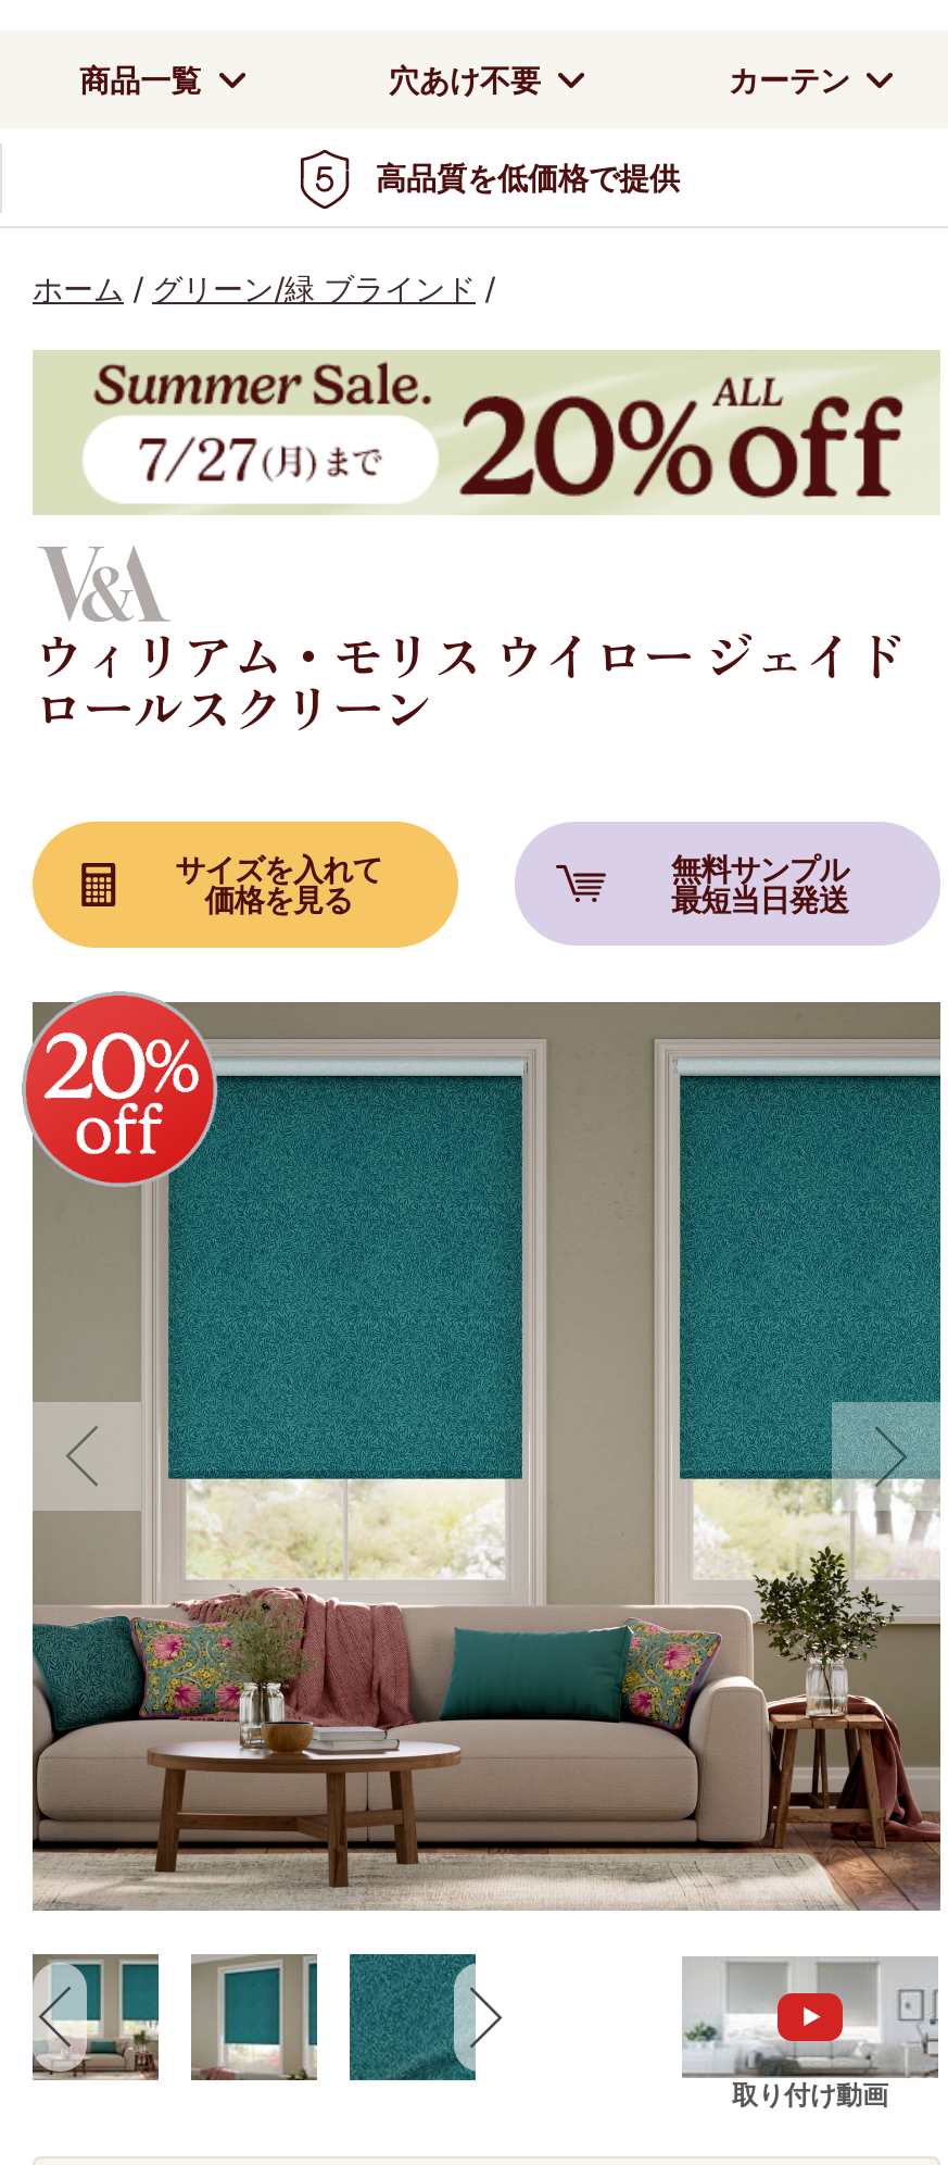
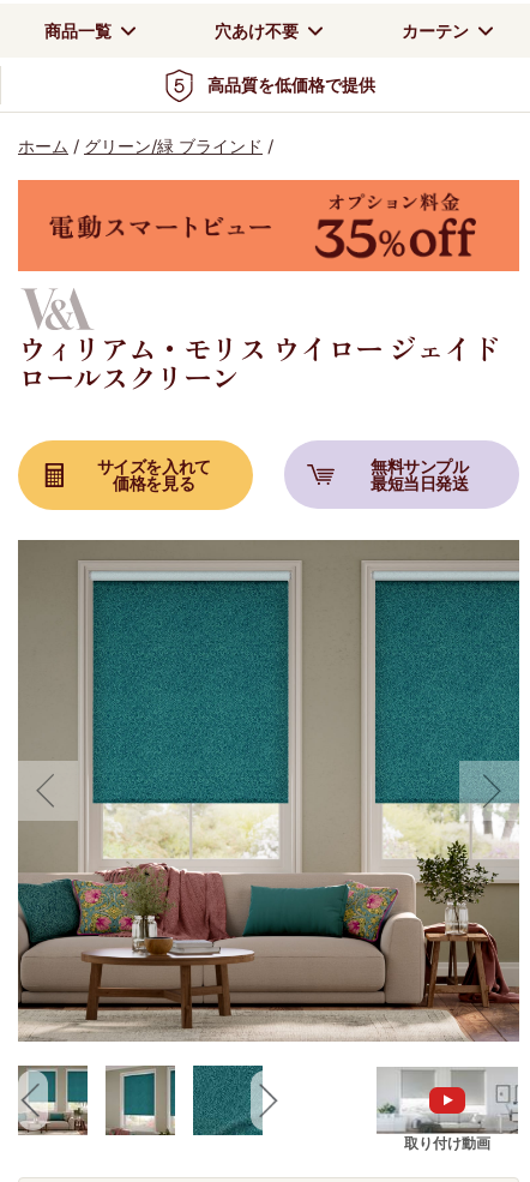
- [image]
+ [image]

- [image]
+ [image]
